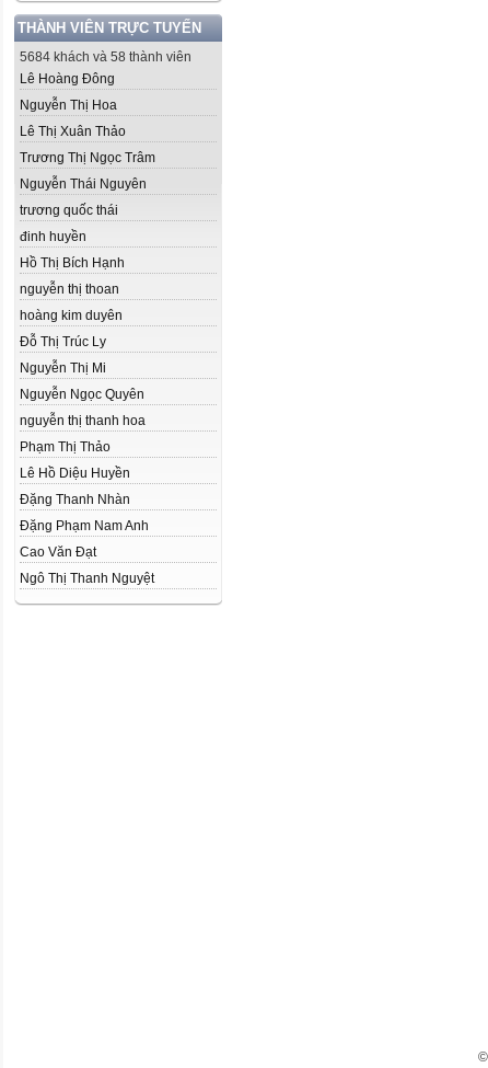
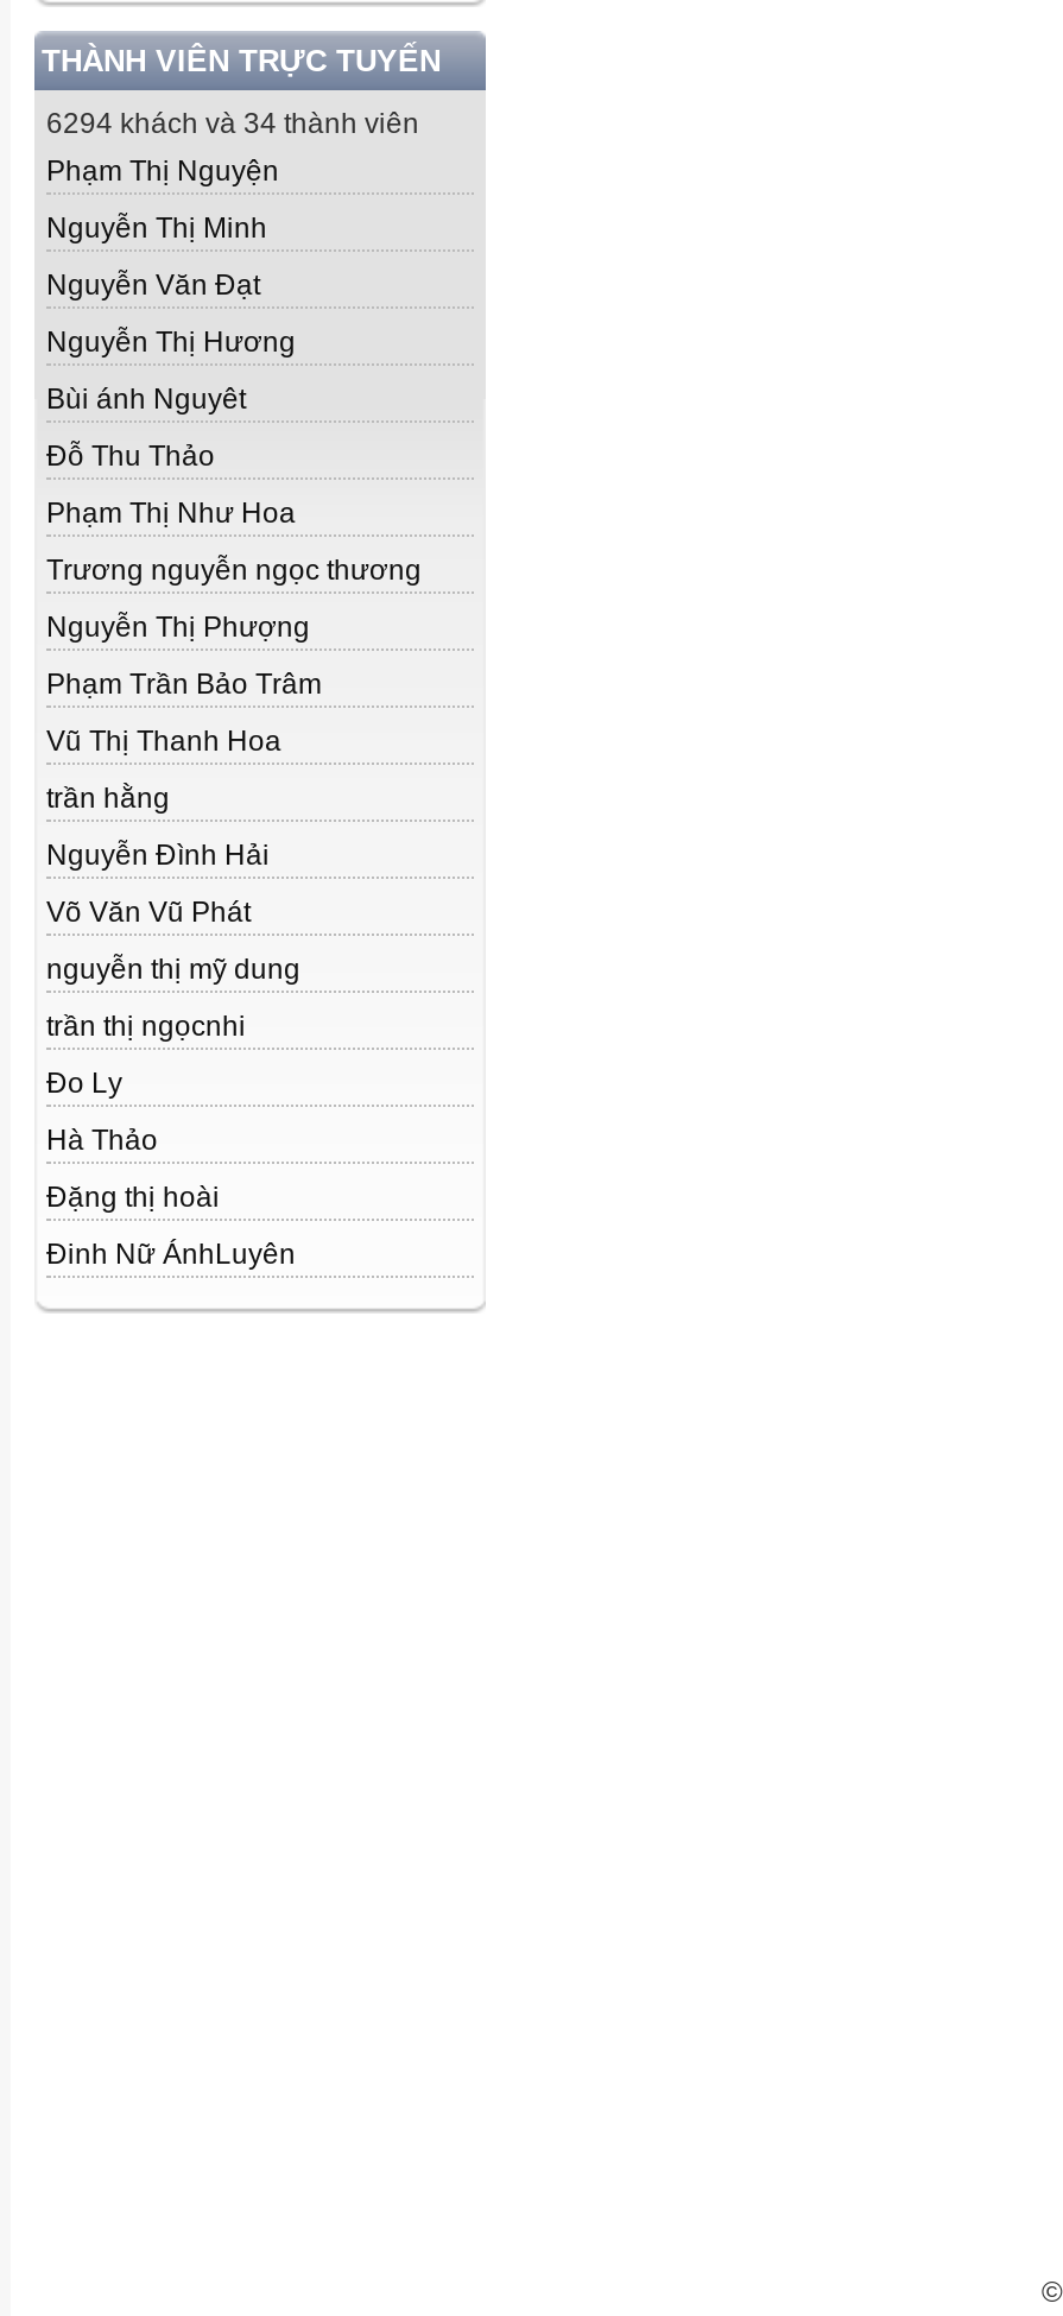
- 5684 khách và 58 thành viên
- Lê Hoàng Đông
+ 6294 khách và 34 thành viên
+ Phạm Thị Nguyện

- Nguyễn Thị Hoa
+ Nguyễn Thị Minh

- Lê Thị Xuân Thảo
+ Nguyễn Văn Đạt

- Trương Thị Ngọc Trâm
+ Nguyễn Thị Hương

- Nguyễn Thái Nguyên
+ Bùi ánh Nguyêt

- trương quốc thái
+ Đỗ Thu Thảo

- đinh huyền
+ Phạm Thị Như Hoa

- Hồ Thị Bích Hạnh
+ Trương nguyễn ngọc thương

- nguyễn thị thoan
+ Nguyễn Thị Phượng

- hoàng kim duyên
+ Phạm Trần Bảo Trâm

- Đỗ Thị Trúc Ly
+ Vũ Thị Thanh Hoa

- Nguyễn Thị Mi
+ trần hằng

- Nguyễn Ngọc Quyên
+ Nguyễn Đình Hải

- nguyễn thị thanh hoa
+ Võ Văn Vũ Phát

- Phạm Thị Thảo
+ nguyễn thị mỹ dung

- Lê Hồ Diệu Huyền
+ trần thị ngọcnhi

- Đặng Thanh Nhàn
+ Đo Ly

- Đặng Phạm Nam Anh
+ Hà Thảo

- Cao Văn Đạt
+ Đặng thị hoài

- Ngô Thị Thanh Nguyệt
+ Đinh Nữ ÁnhLuyên
